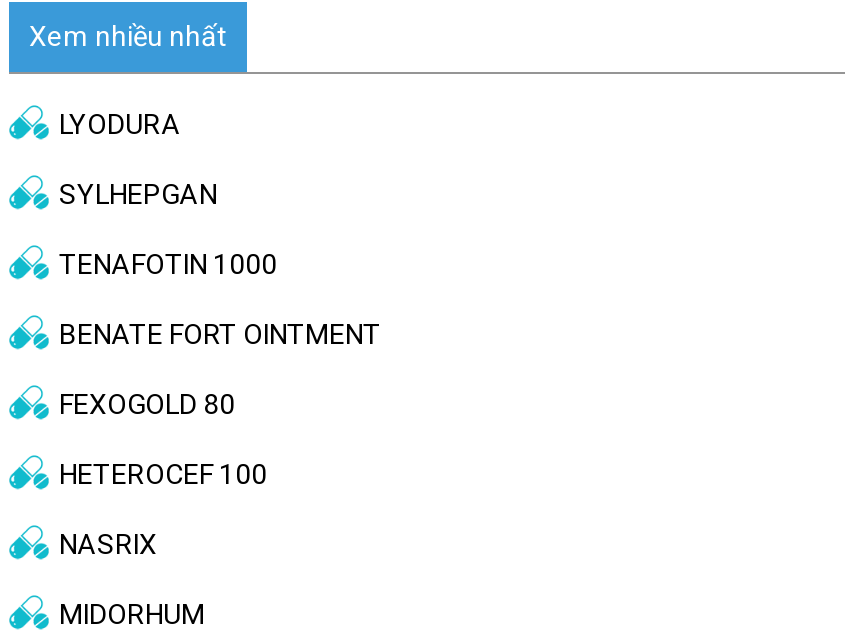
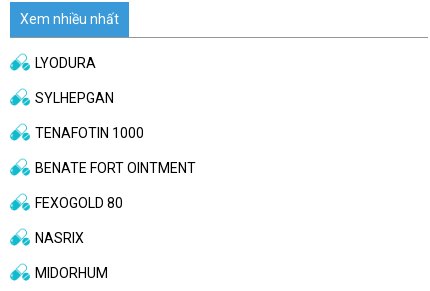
- HETEROCEF 100
